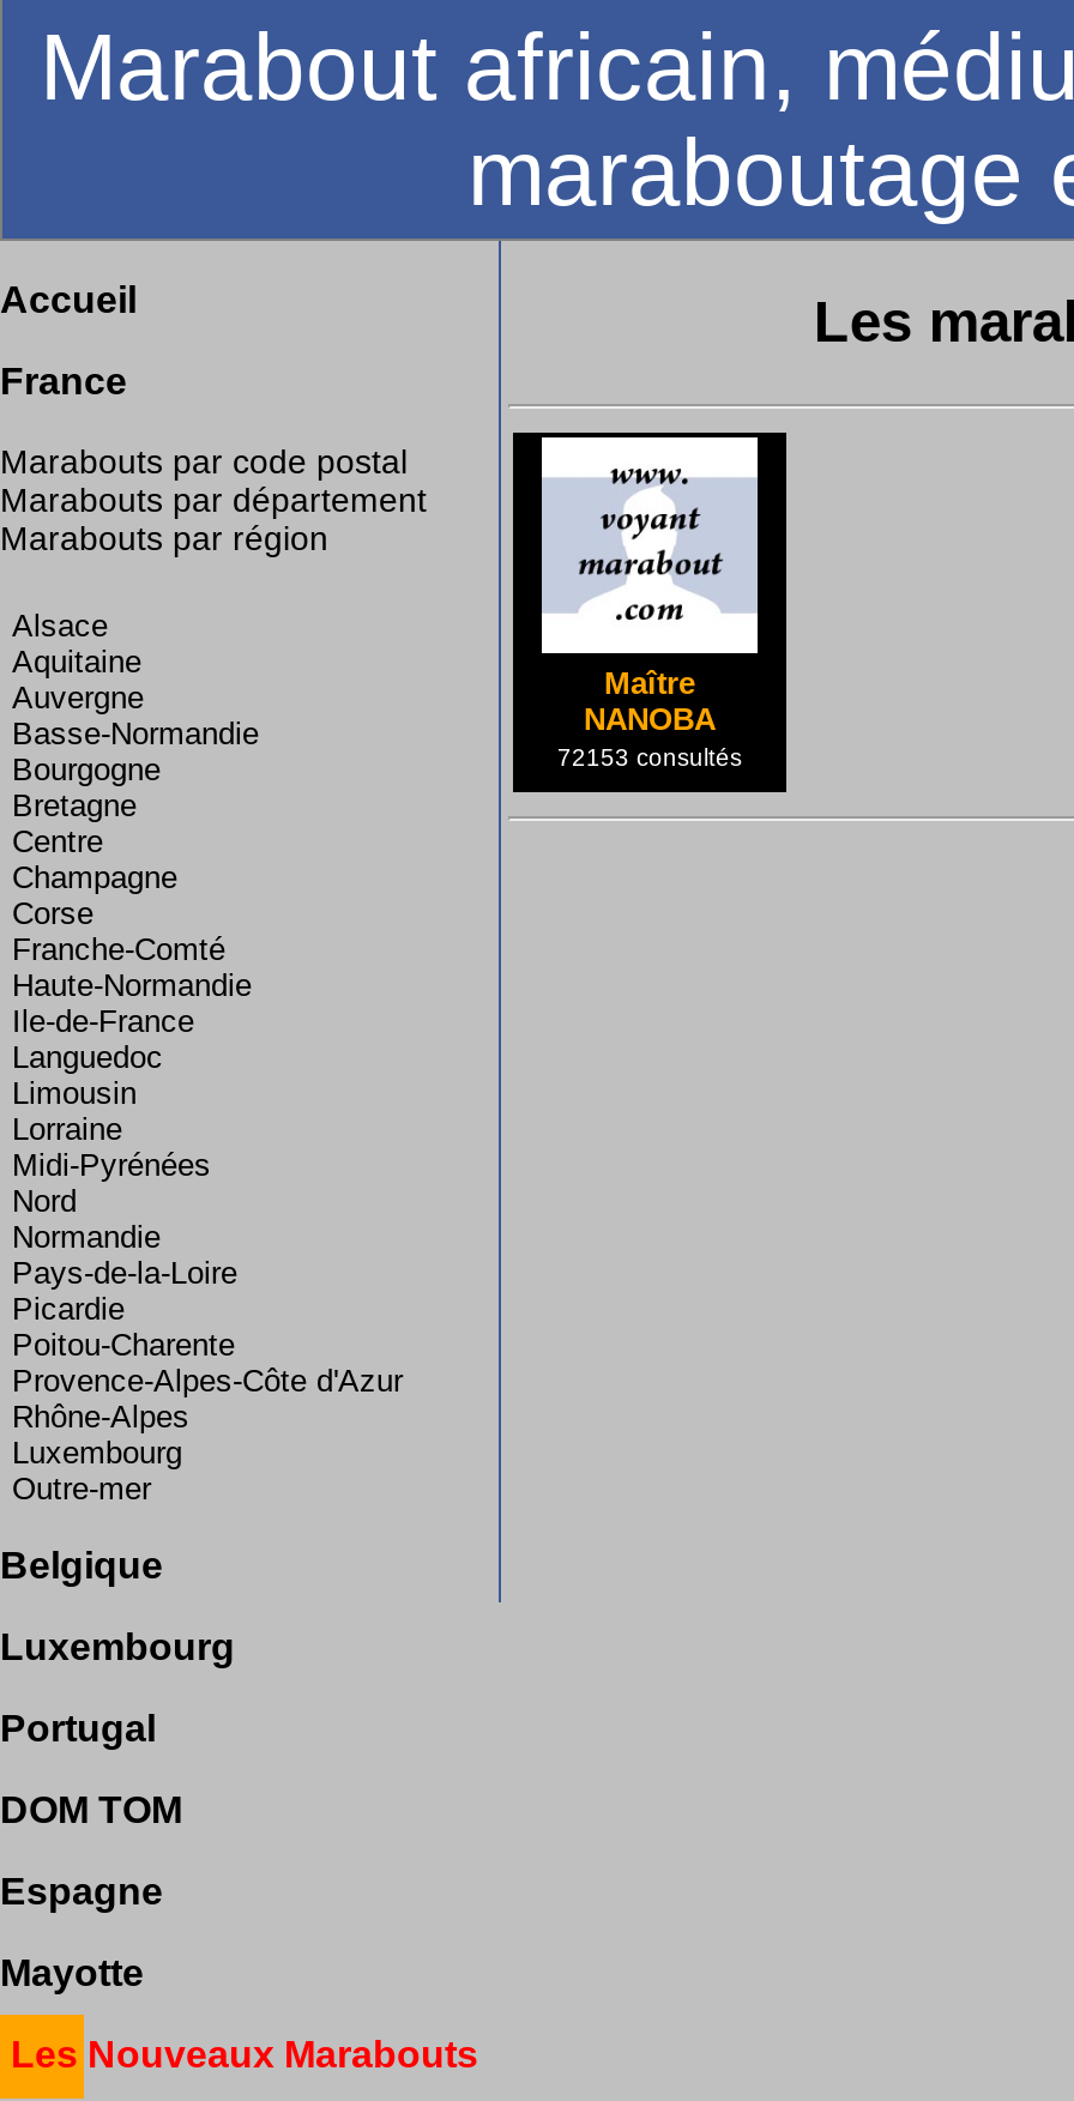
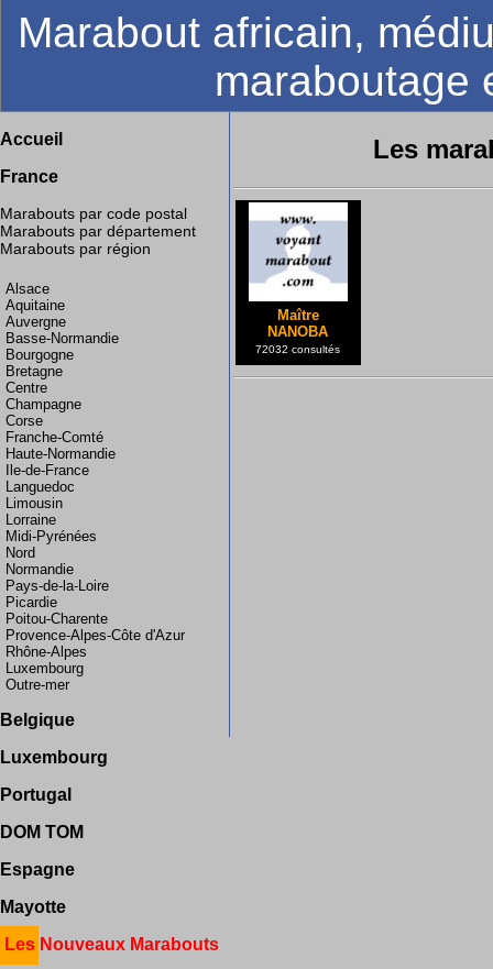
- 72153 consultés
+ 72032 consultés
